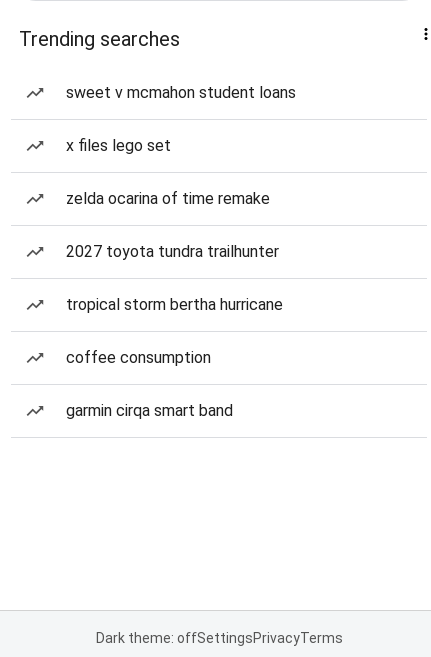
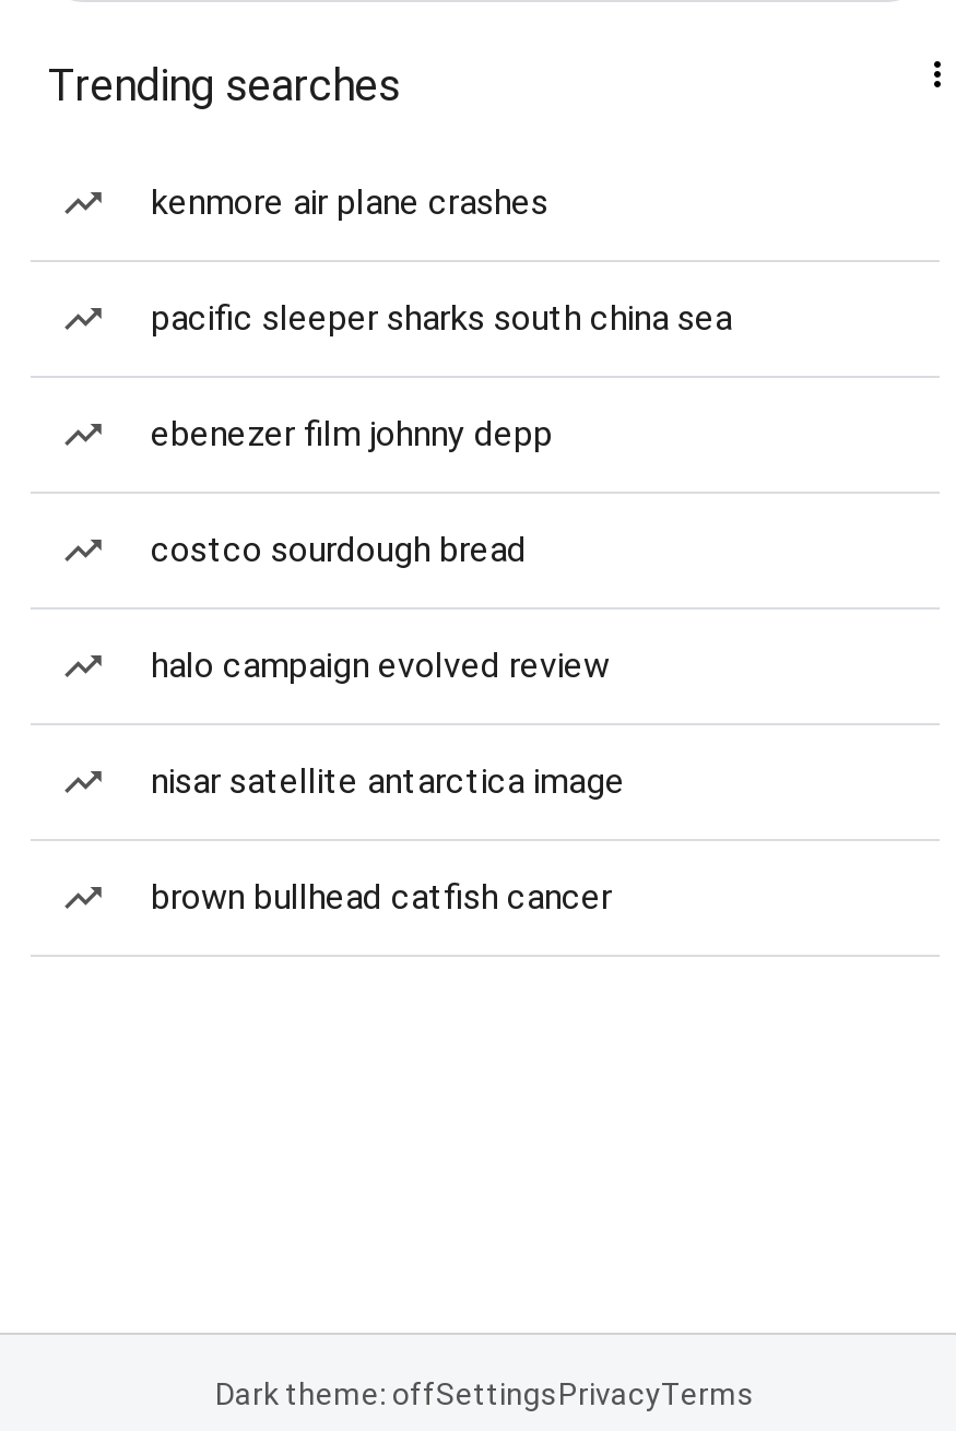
- sweet v mcmahon student loans
+ kenmore air plane crashes

- x files lego set
+ pacific sleeper sharks south china sea

- zelda ocarina of time remake
+ ebenezer film johnny depp

- 2027 toyota tundra trailhunter
+ costco sourdough bread

- tropical storm bertha hurricane
+ halo campaign evolved review

- coffee consumption
+ nisar satellite antarctica image

- garmin cirqa smart band
+ brown bullhead catfish cancer
